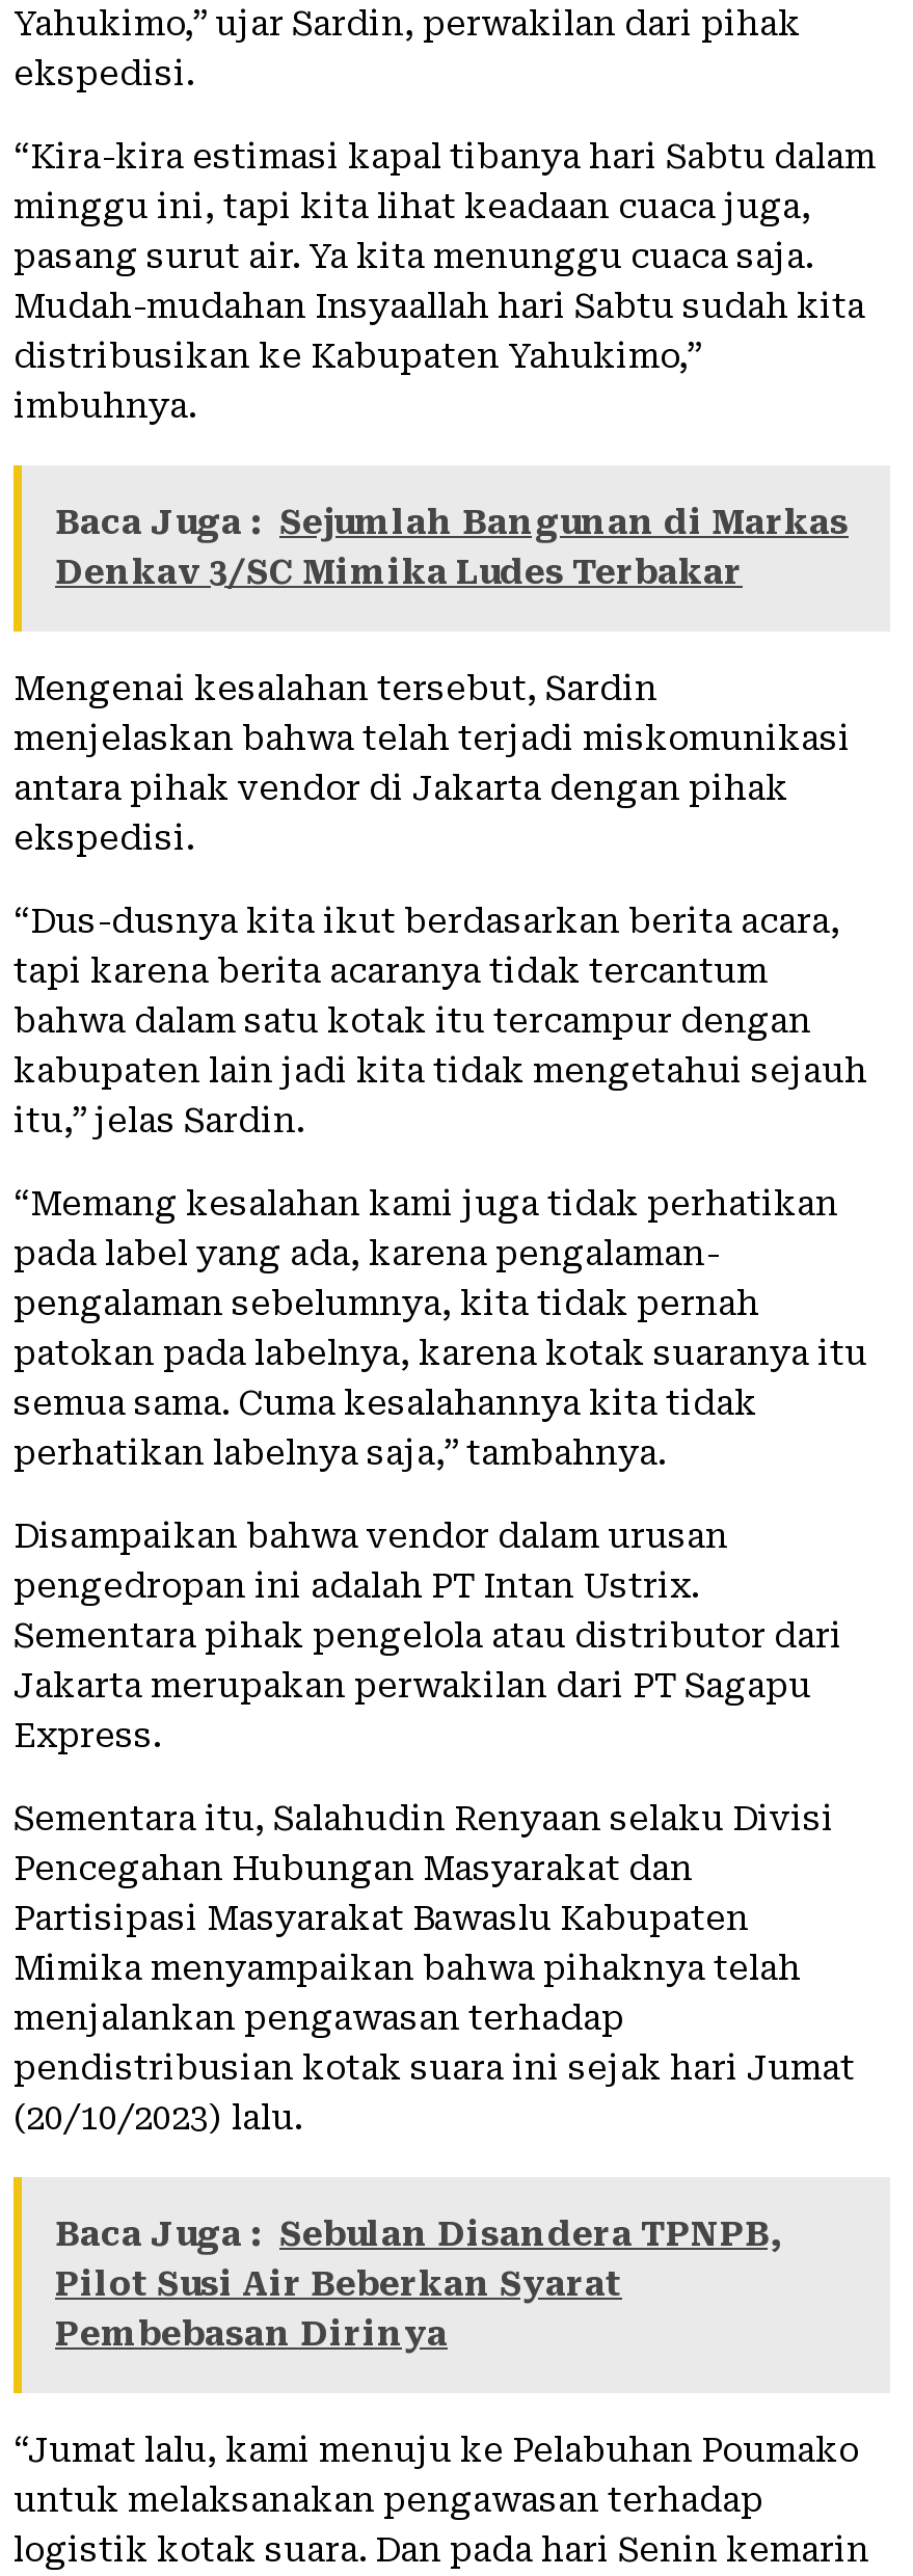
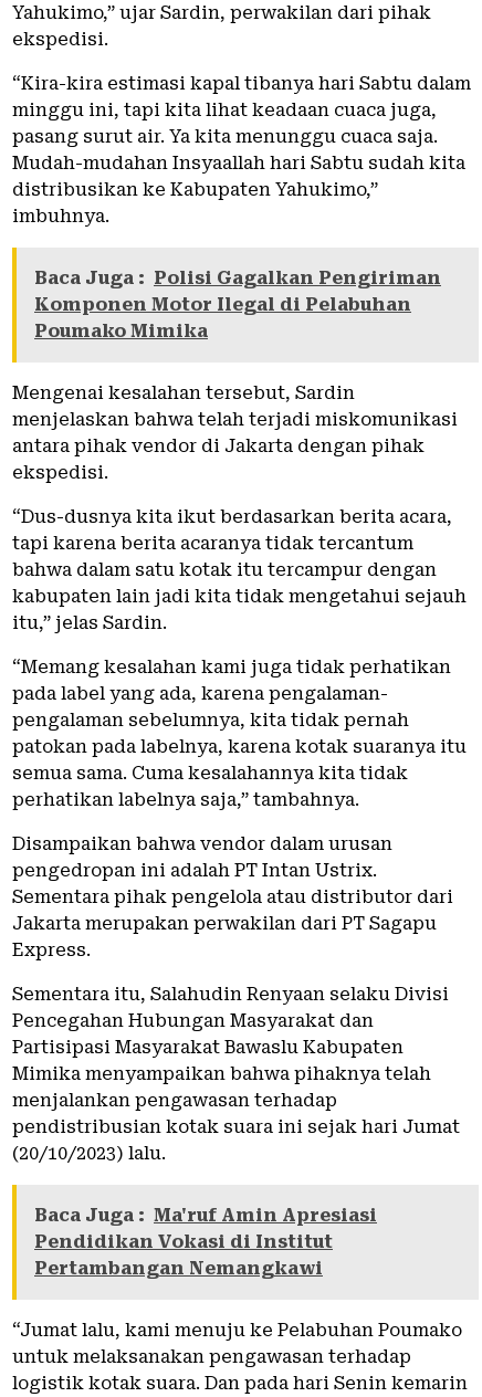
- Baca Juga : Sejumlah Bangunan di Markas
- Denkav 3/SC Mimika Ludes Terbakar
+ Baca Juga : Polisi Gagalkan Pengiriman
+ Komponen Motor Ilegal di Pelabuhan
+ Poumako Mimika

- Baca Juga : Sebulan Disandera TPNPB,
- Pilot Susi Air Beberkan Syarat
- Pembebasan Dirinya
+ Baca Juga : Ma'ruf Amin Apresiasi
+ Pendidikan Vokasi di Institut
+ Pertambangan Nemangkawi
